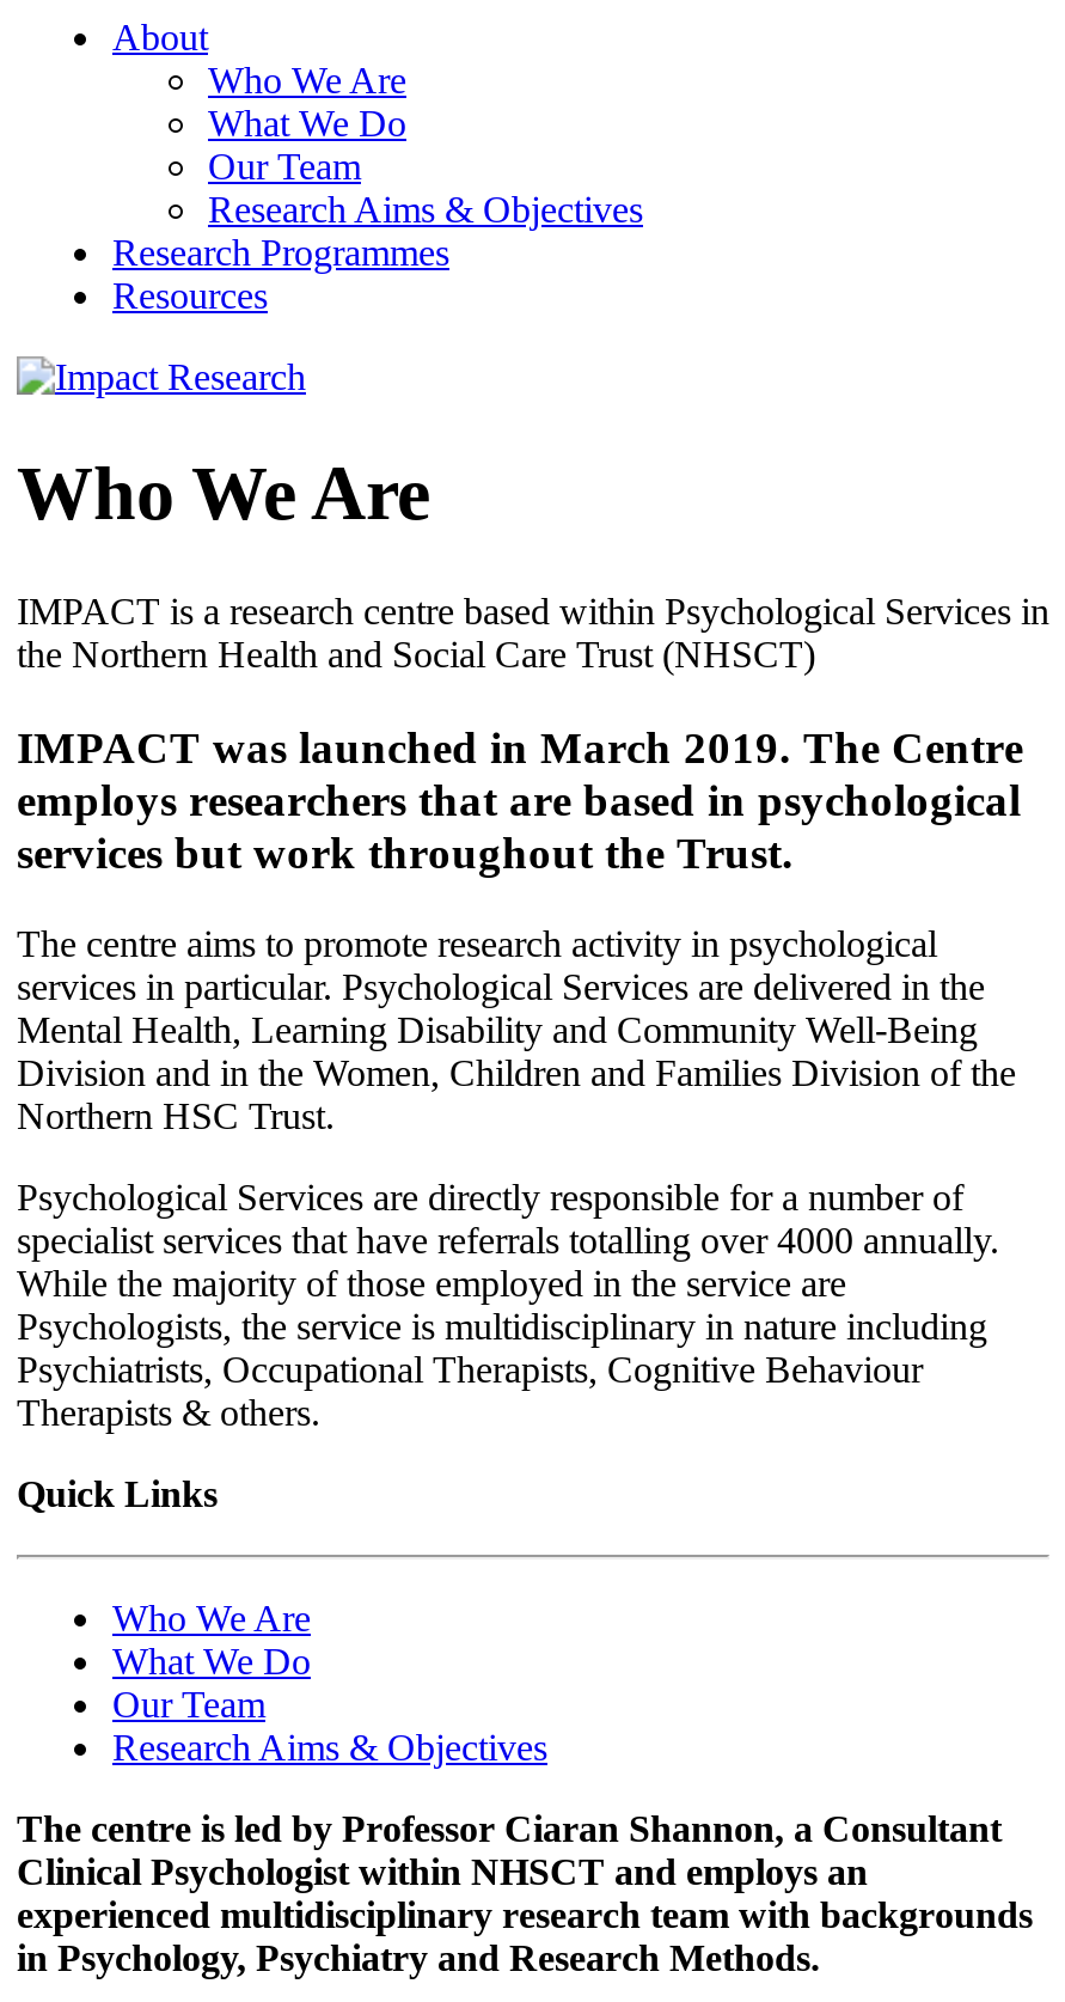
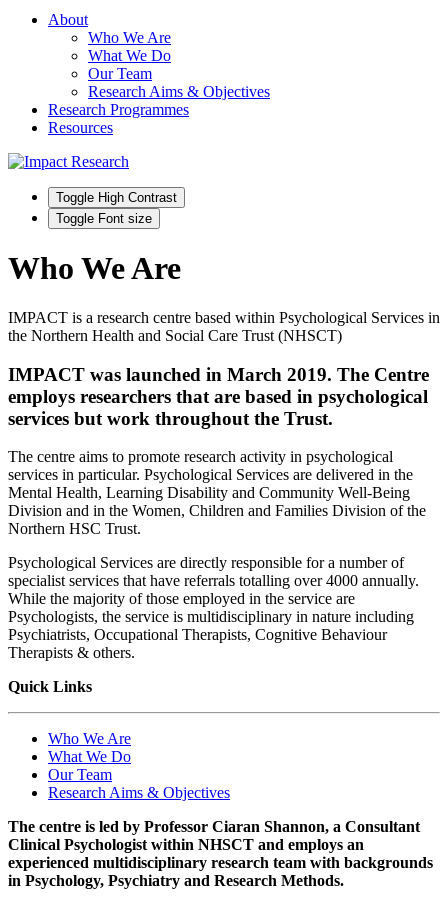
+ Toggle High Contrast
+ Toggle Font size
